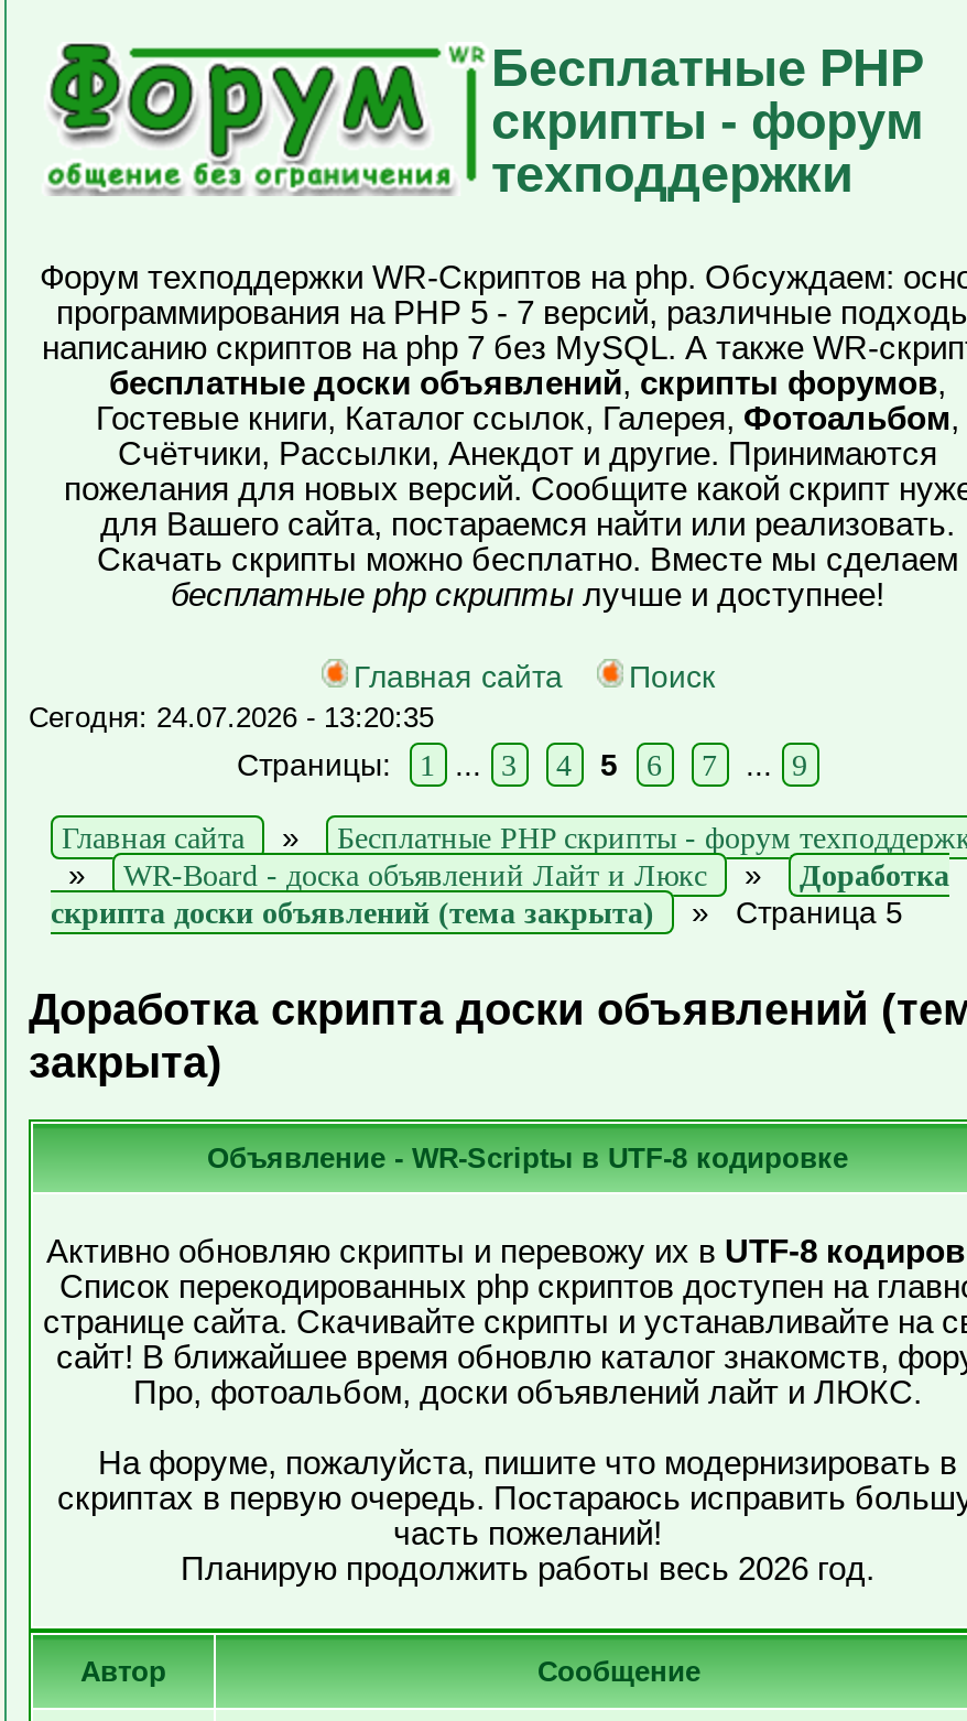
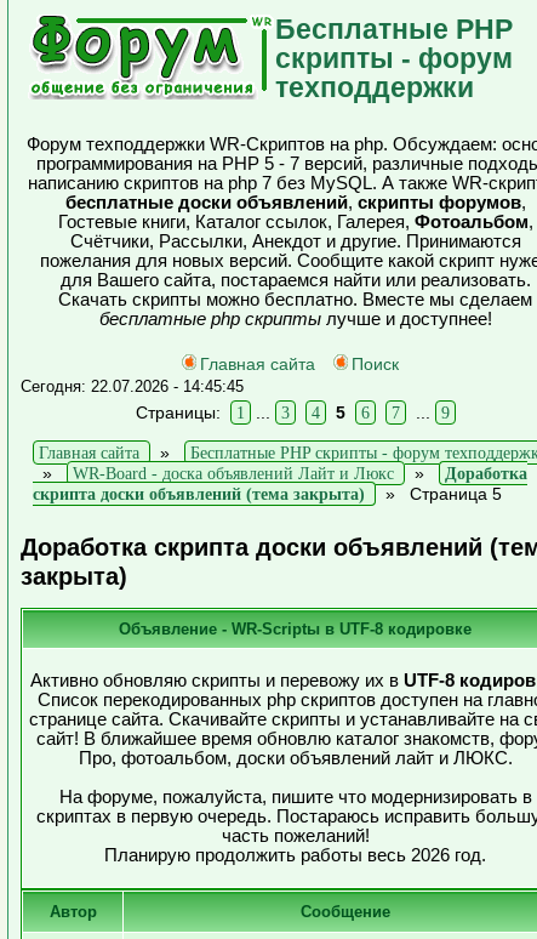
- Сегодня: 24.07.2026 - 13:20:35
+ Сегодня: 22.07.2026 - 14:45:45
